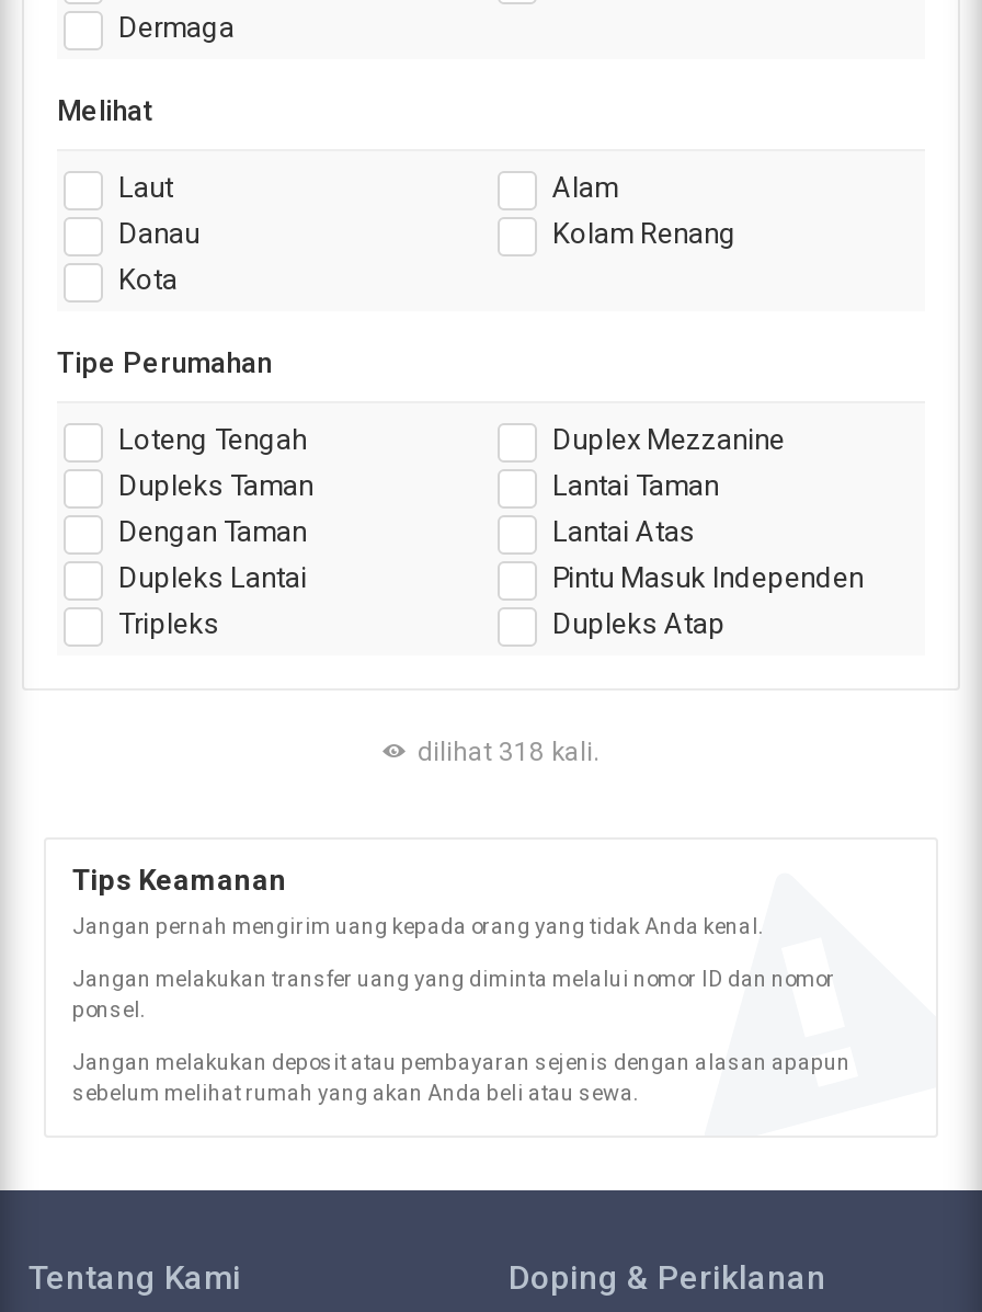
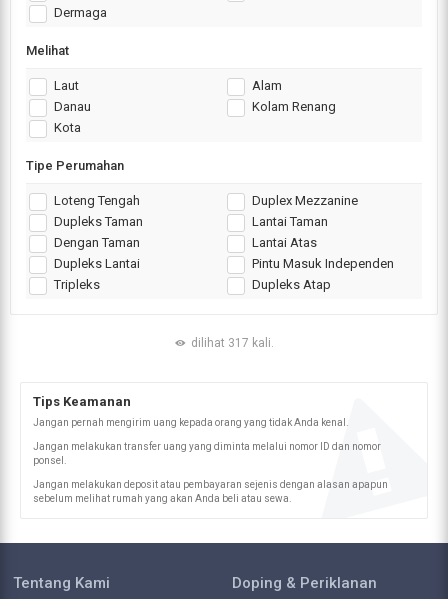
- dilihat 318 kali.
+ dilihat 317 kali.
